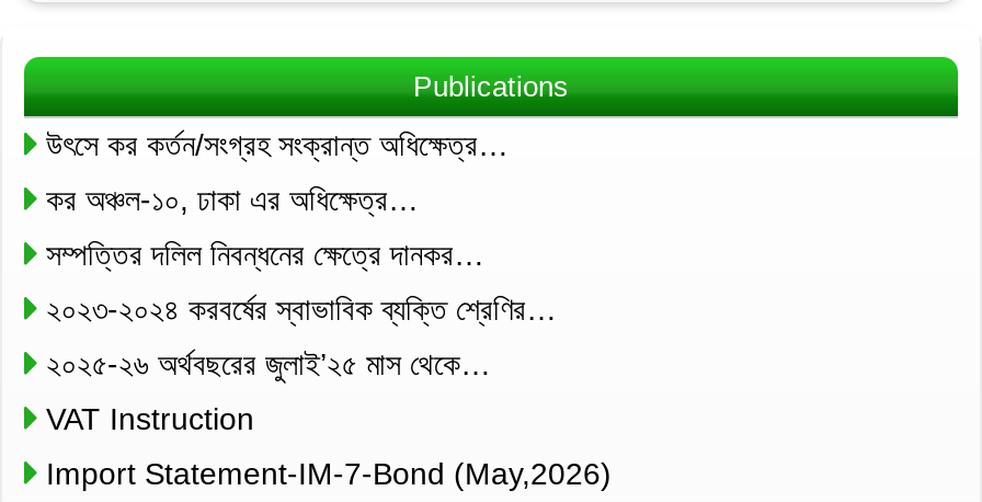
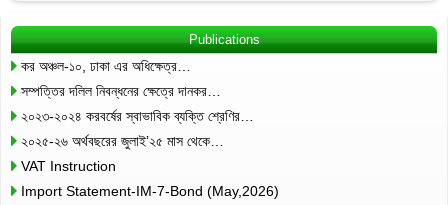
- উৎসে কর কর্তন/সংগ্রহ সংক্রান্ত অধিক্ষেত্র…
